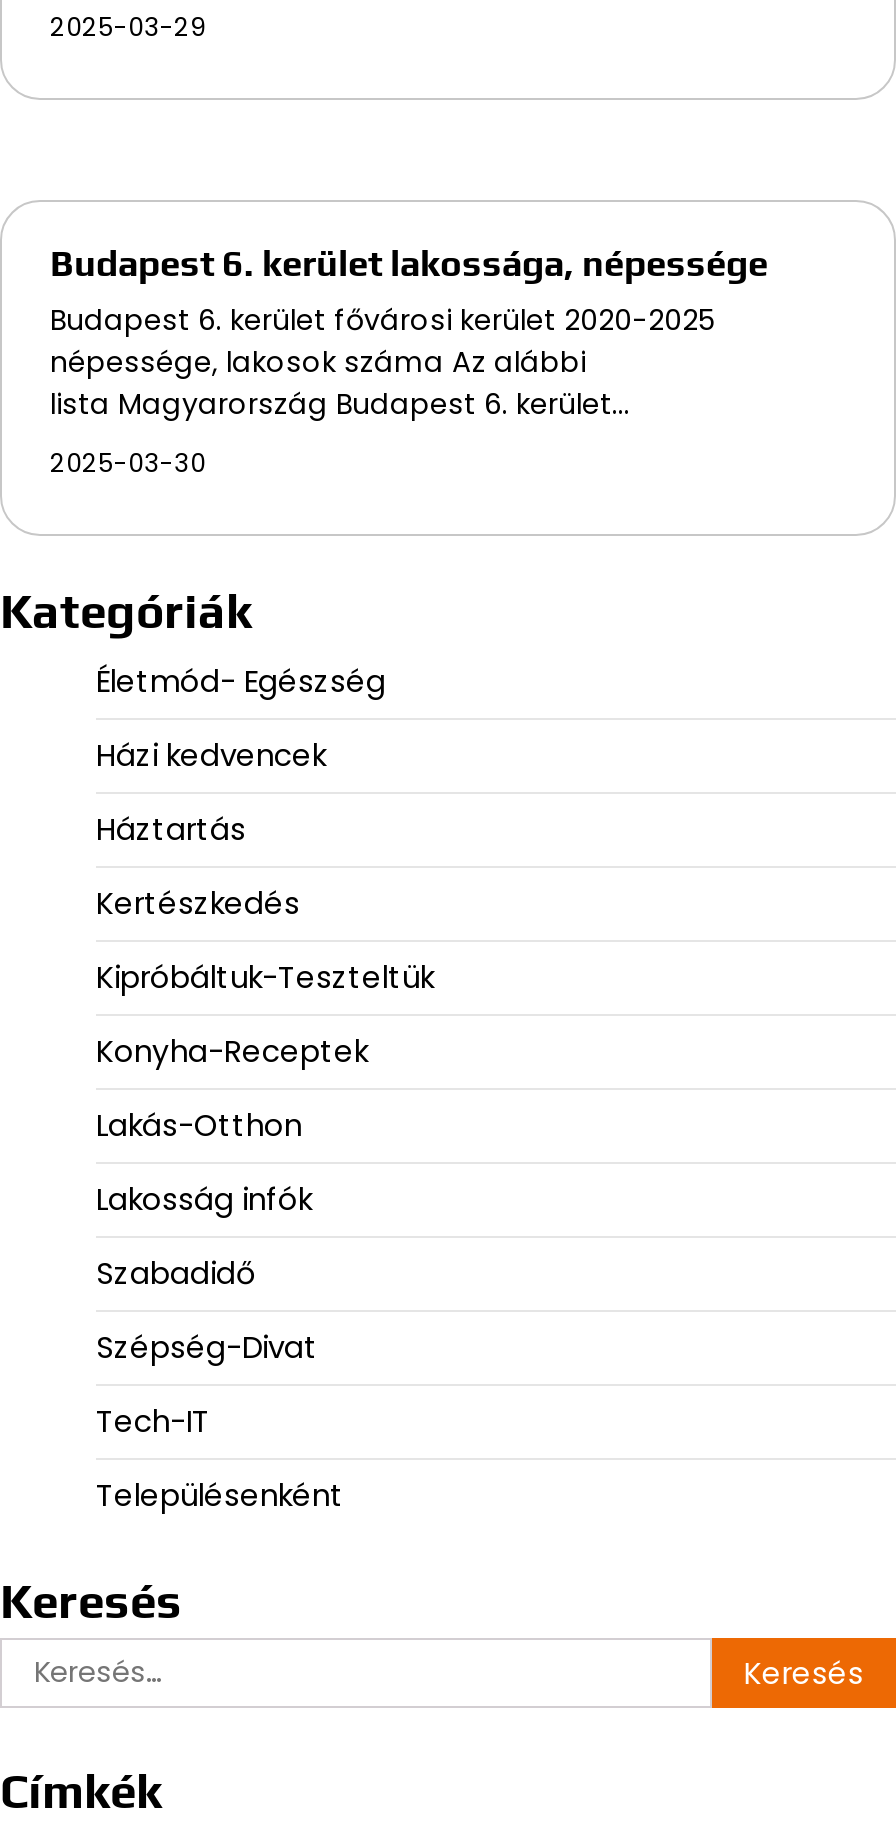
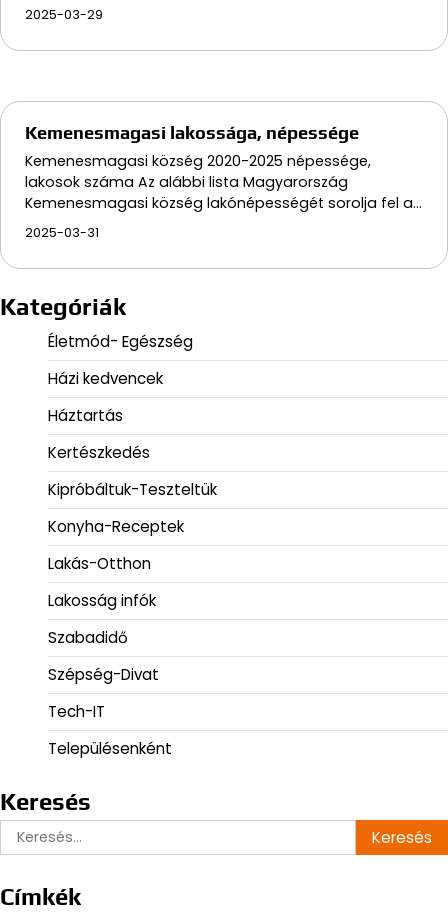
- Budapest 6. kerület lakossága, népessége
- Budapest 6. kerület fővárosi kerület 2020-2025
- népessége, lakosok száma Az alábbi
- lista Magyarország Budapest 6. kerület…
+ Kemenesmagasi lakossága, népessége
+ Kemenesmagasi község 2020-2025 népessége,
+ lakosok száma Az alábbi lista Magyarország
+ Kemenesmagasi község lakónépességét sorolja fel a…

- 2025-03-30
+ 2025-03-31
